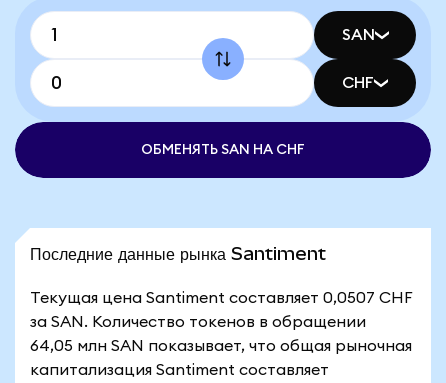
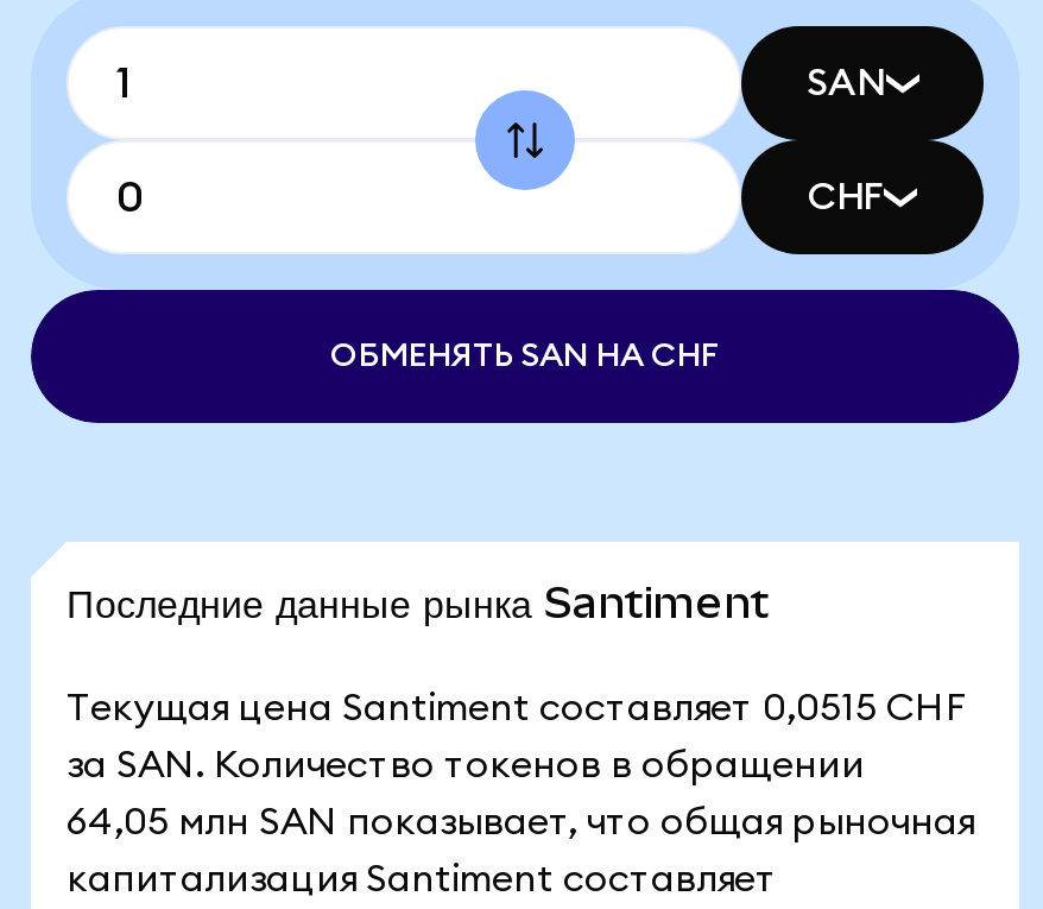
- Текущая цена Santiment составляет 0,0507 CHF
+ Текущая цена Santiment составляет 0,0515 CHF
